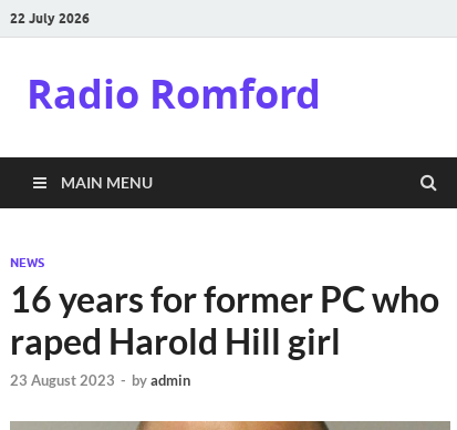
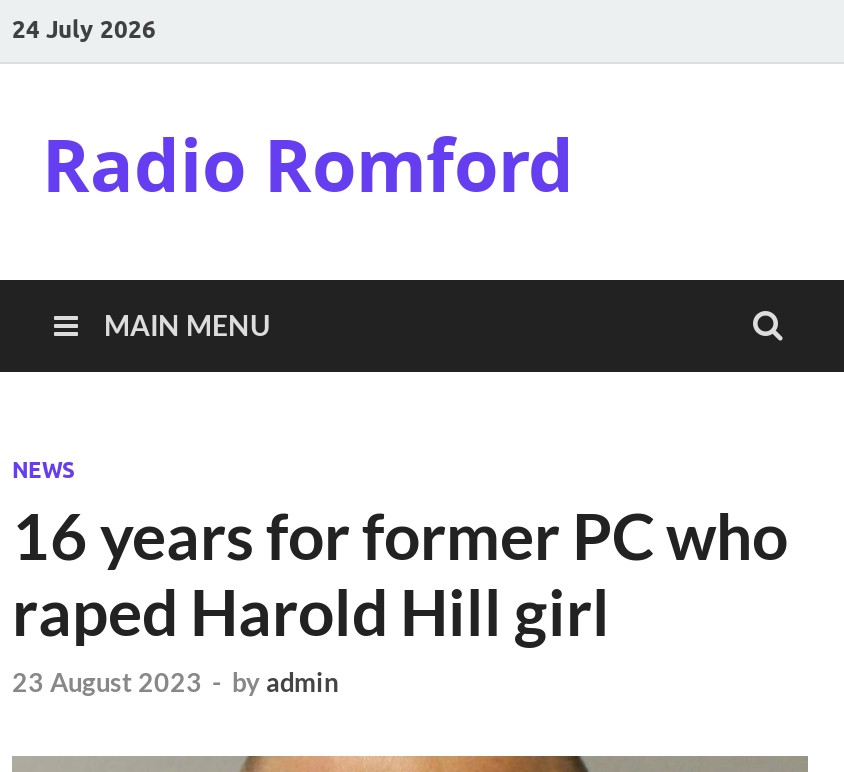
- 22 July 2026
+ 24 July 2026
